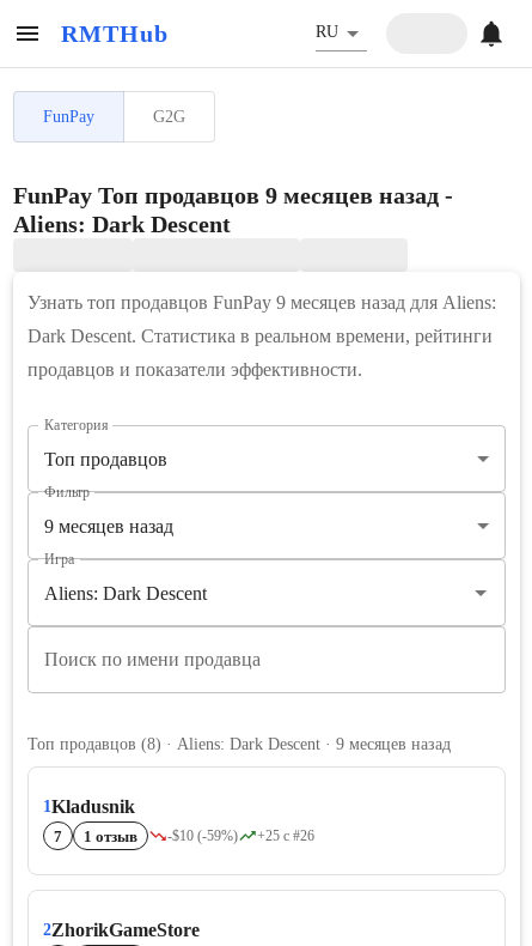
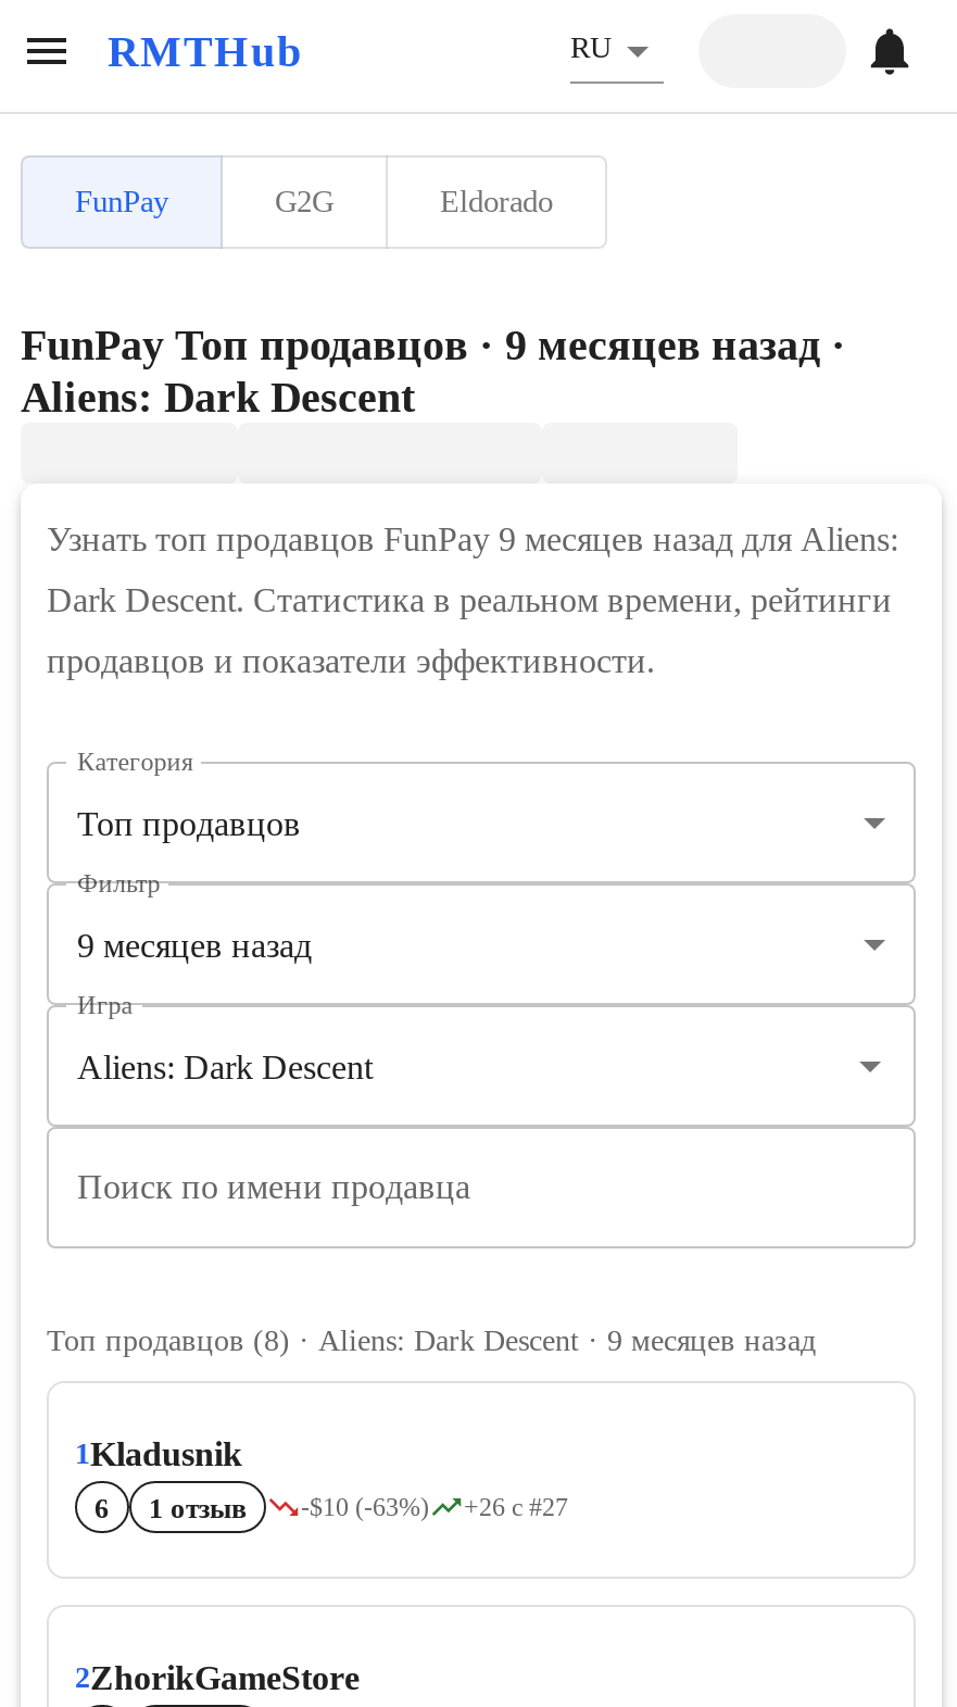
- FunPay Топ продавцов 9 месяцев назад -
+ Eldorado
+ FunPay Топ продавцов · 9 месяцев назад ·

- 7
+ 6

- -$10 (-59%)
+ -$10 (-63%)

- +25 с #26
+ +26 с #27
